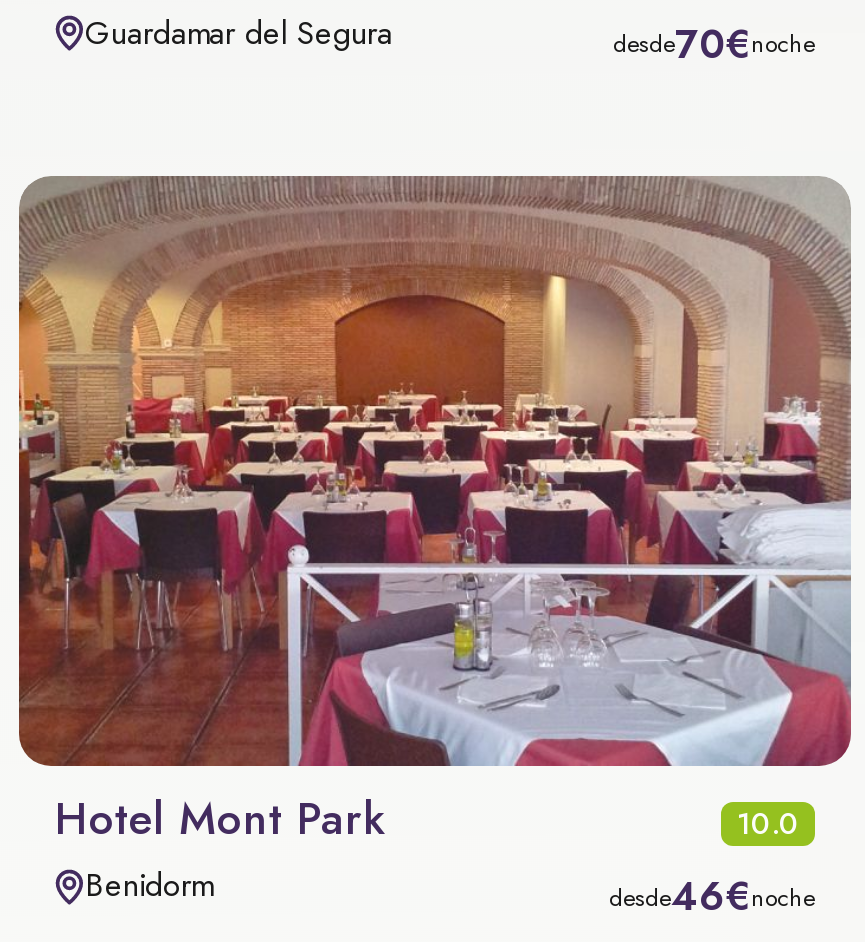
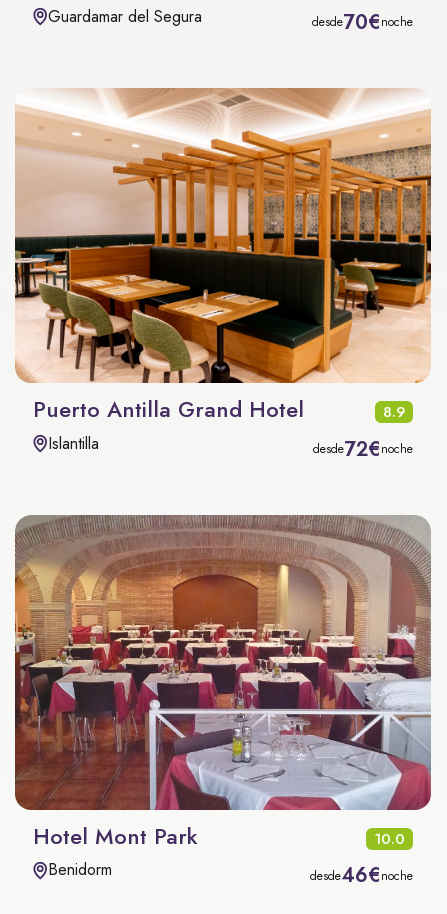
+ [image]
+ Puerto Antilla Grand Hotel
+ 8.9
+ Islantilla
+ desde72€noche
